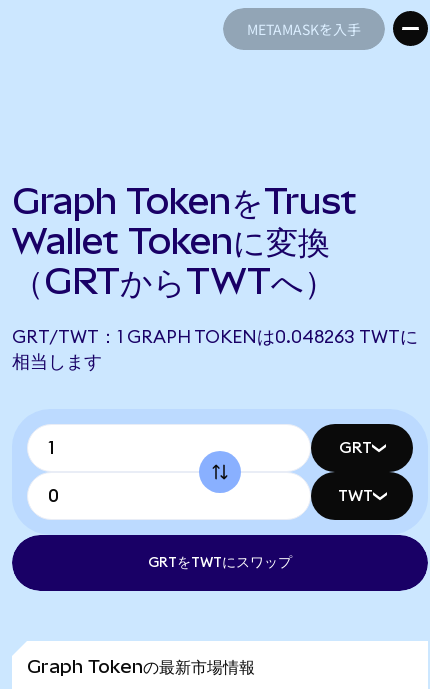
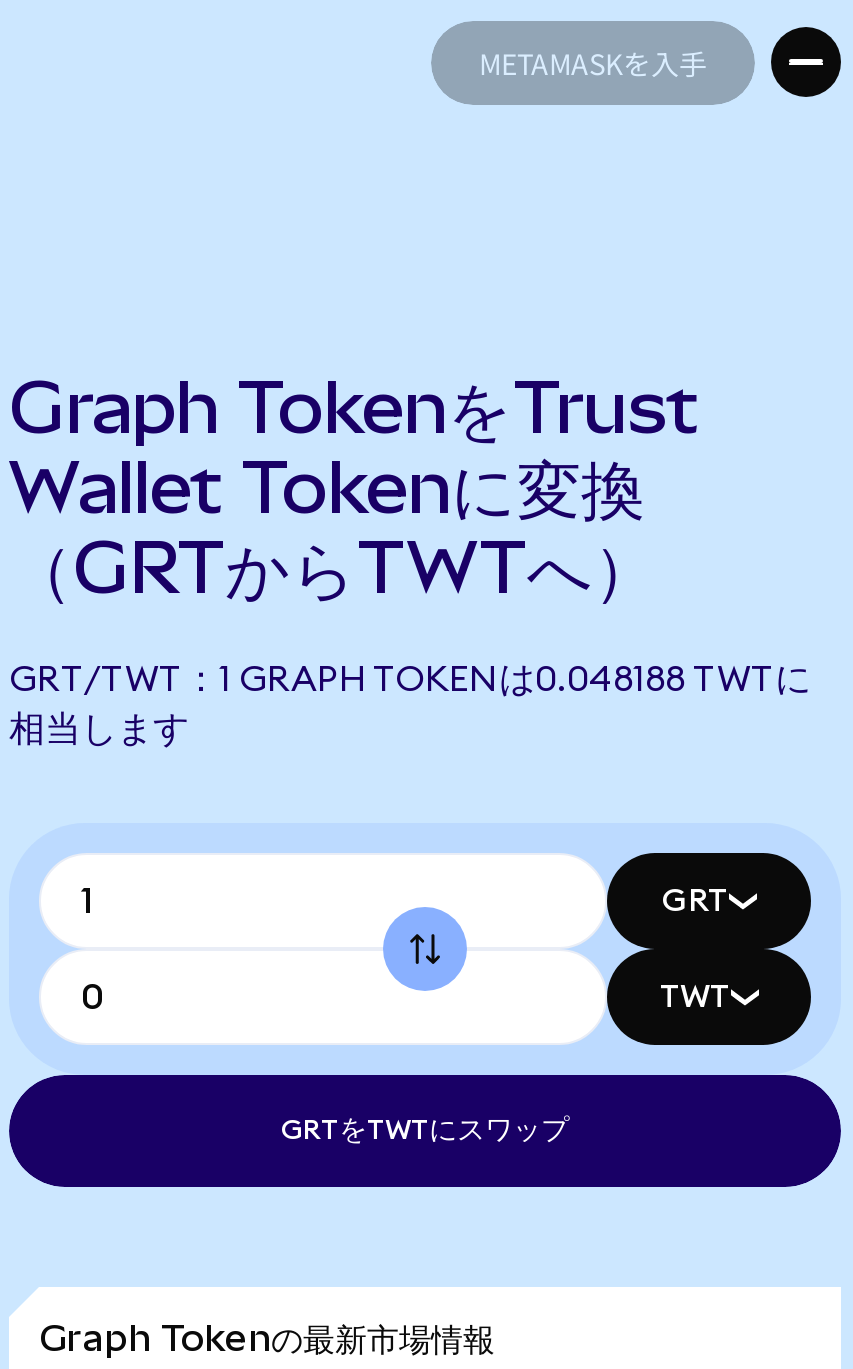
- GRT/TWT：1 GRAPH TOKENは0.048263 TWTに
+ GRT/TWT：1 GRAPH TOKENは0.048188 TWTに
